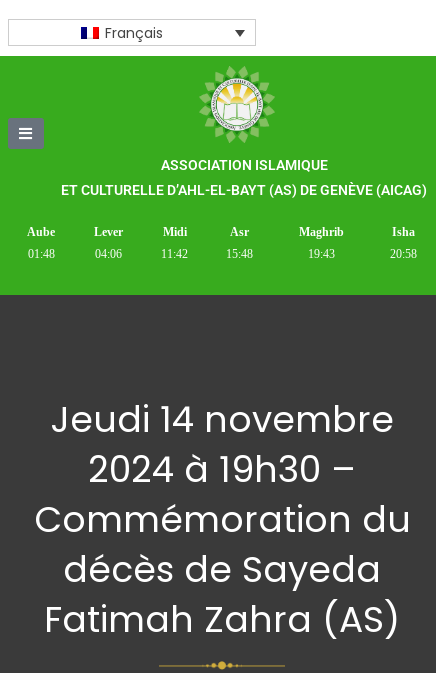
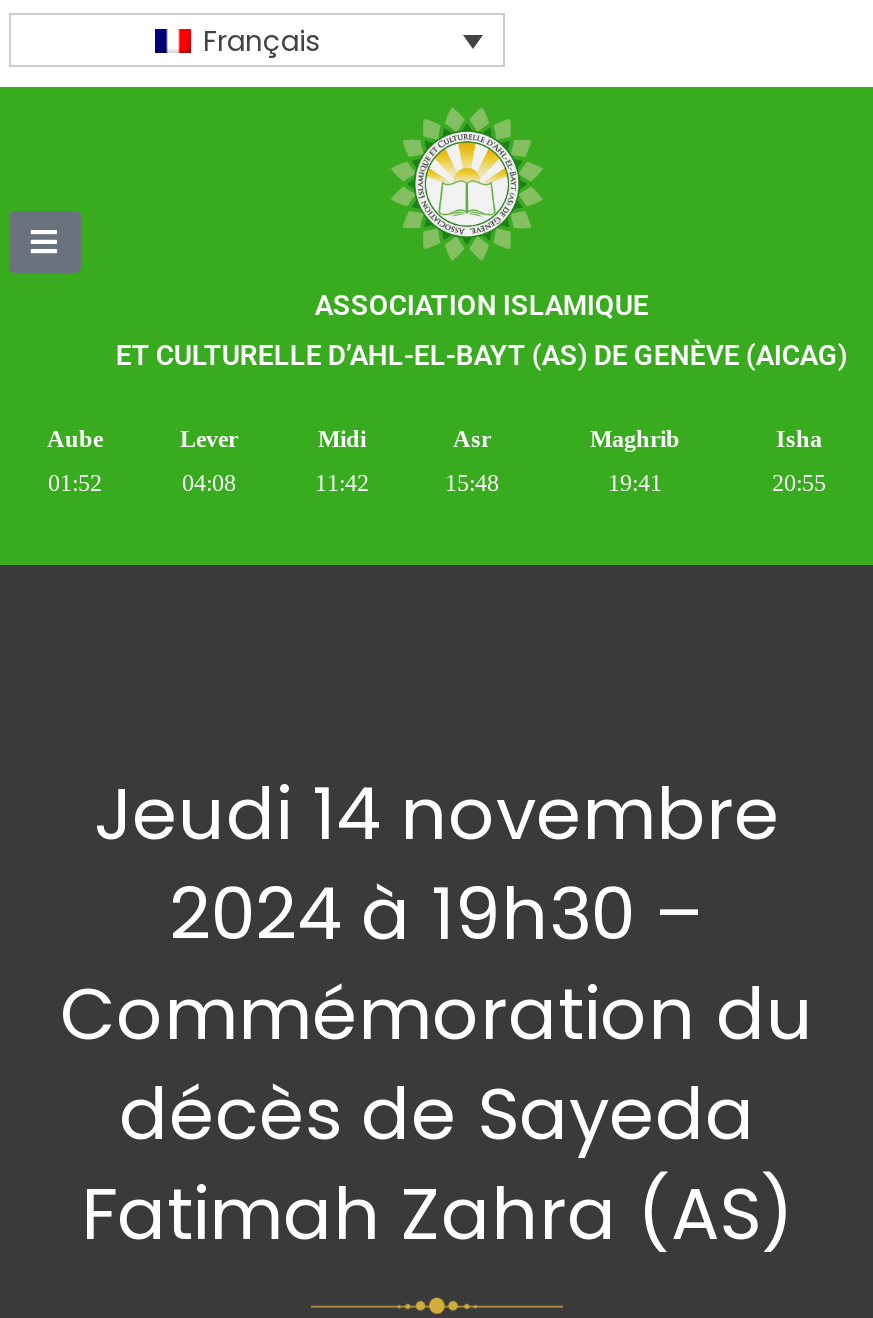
- 01:48
+ 01:52

- 04:06
+ 04:08

- 19:43
+ 19:41

- 20:58
+ 20:55
